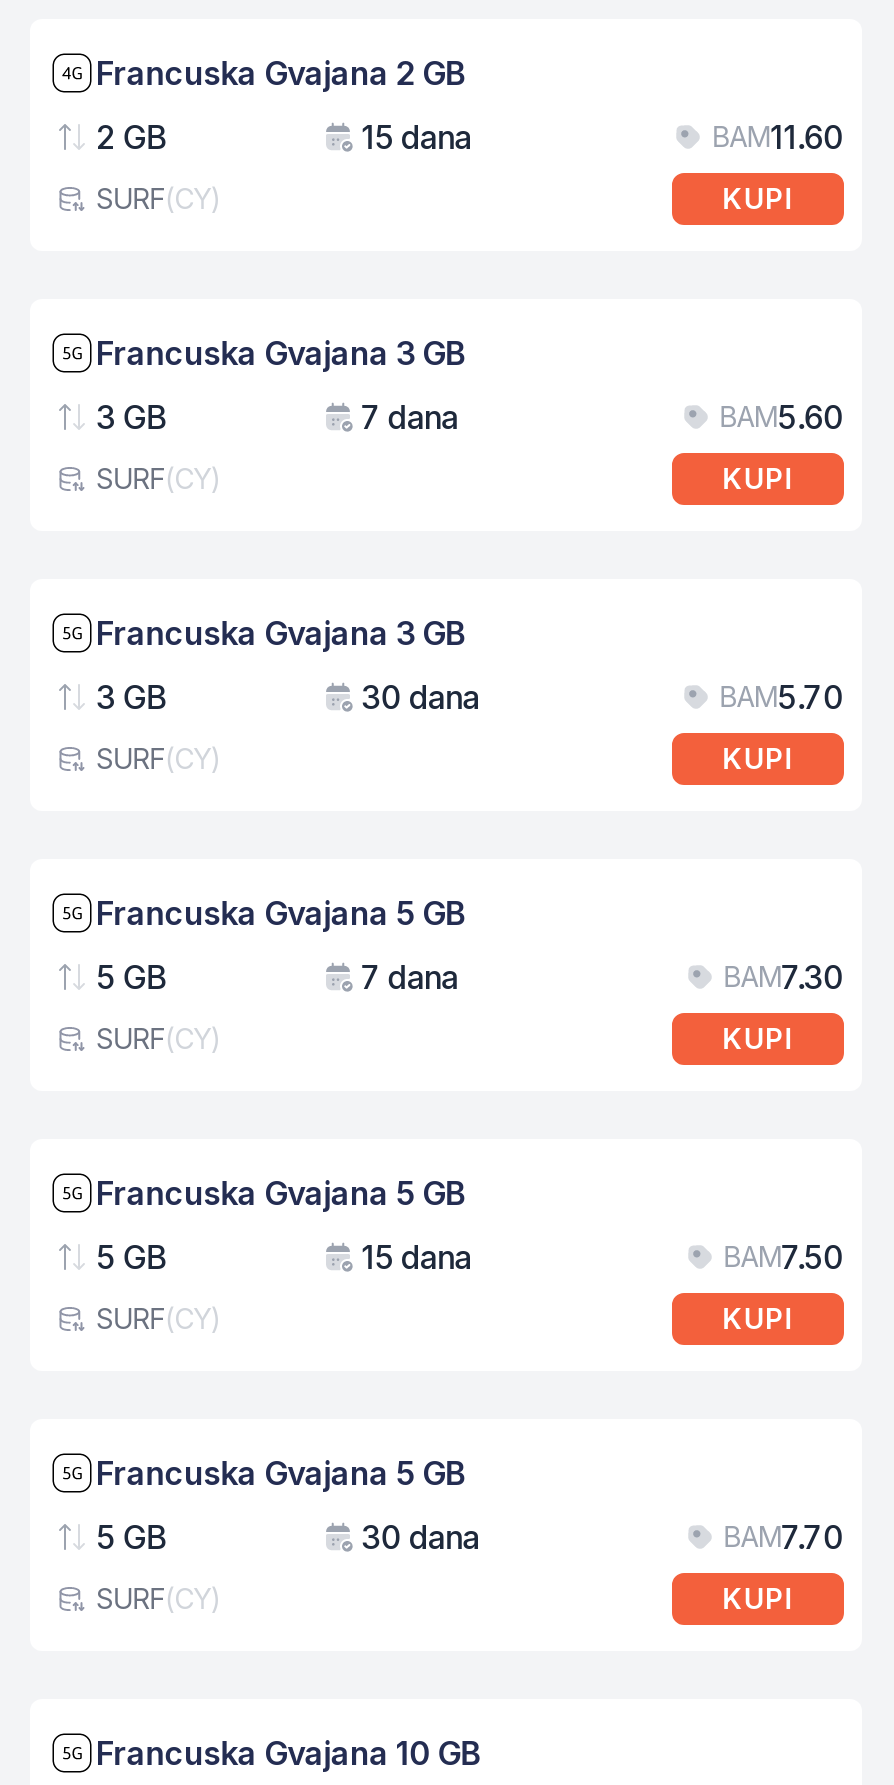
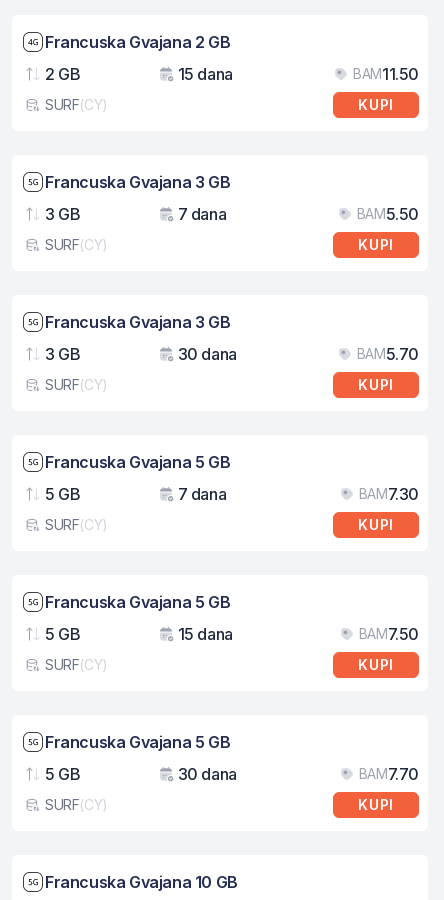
- BAM11.60
+ BAM11.50

- BAM5.60
+ BAM5.50
